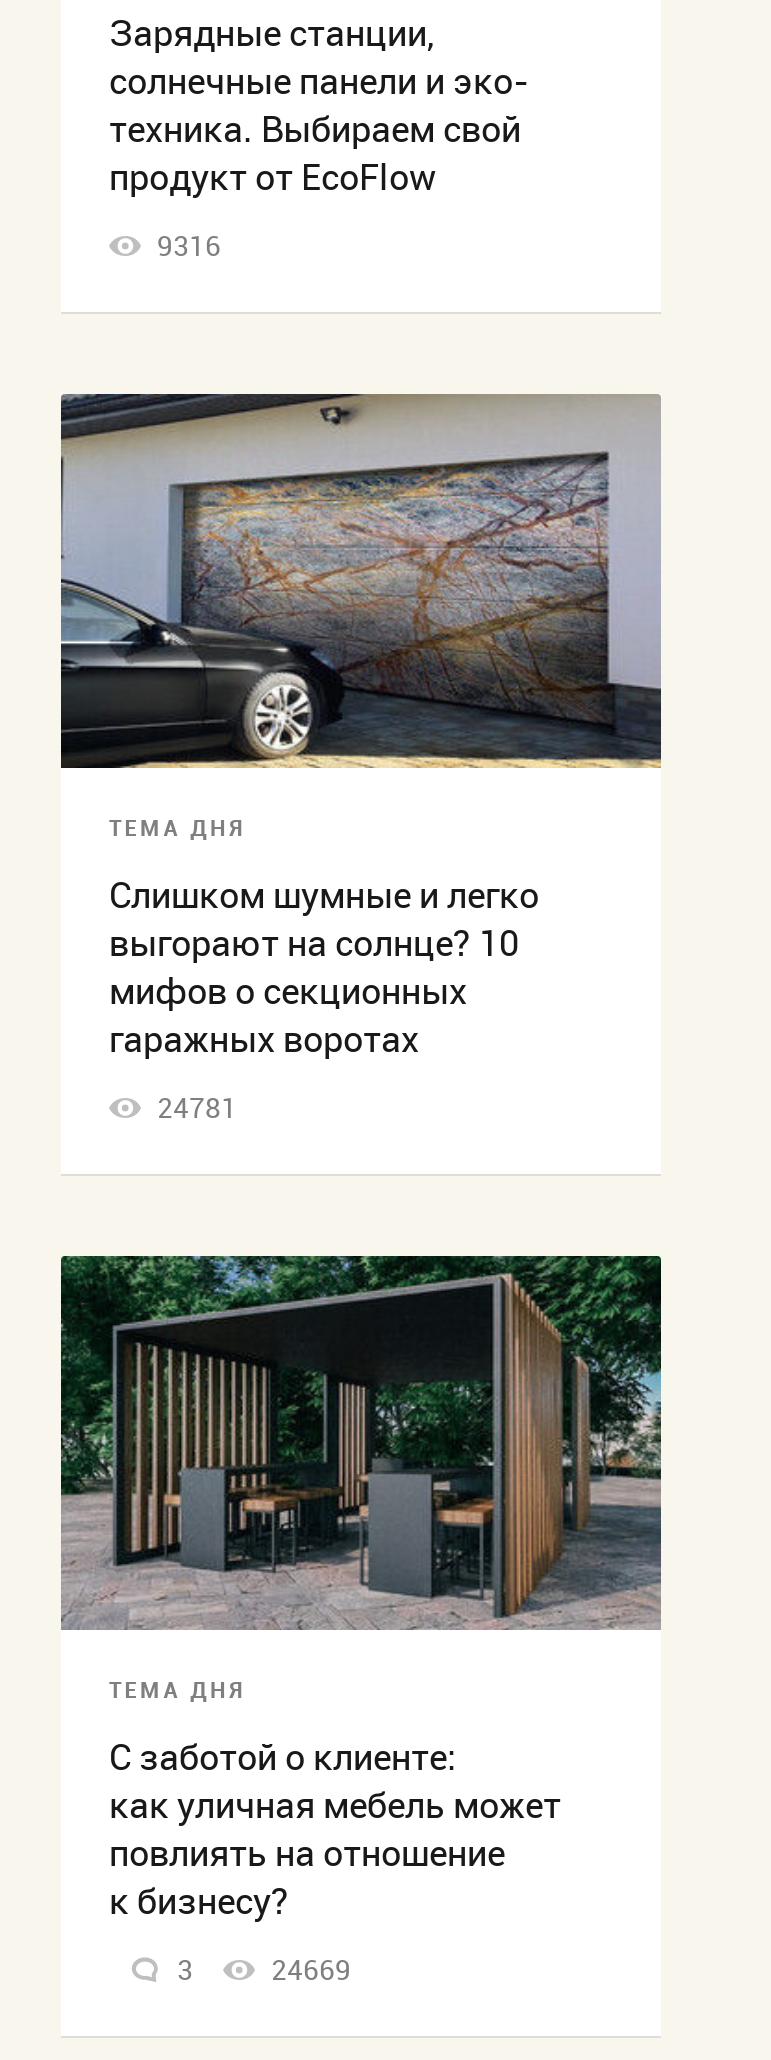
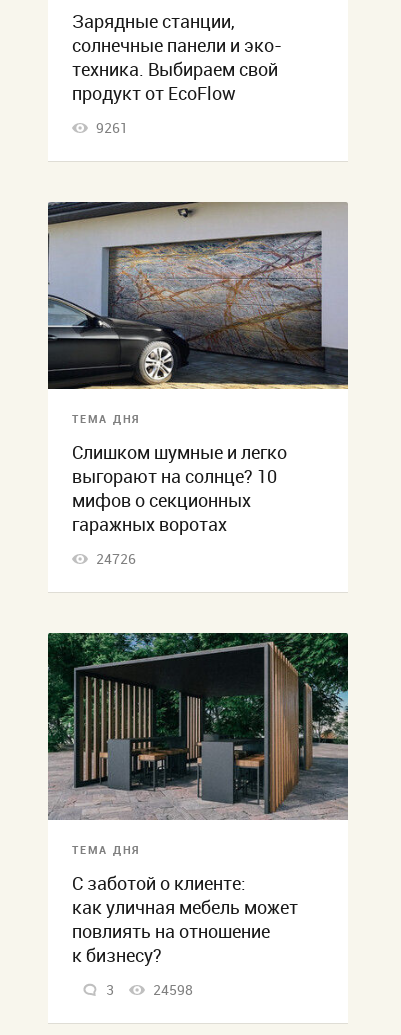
- 9316
+ 9261

- 24781
+ 24726

- 24669
+ 24598
